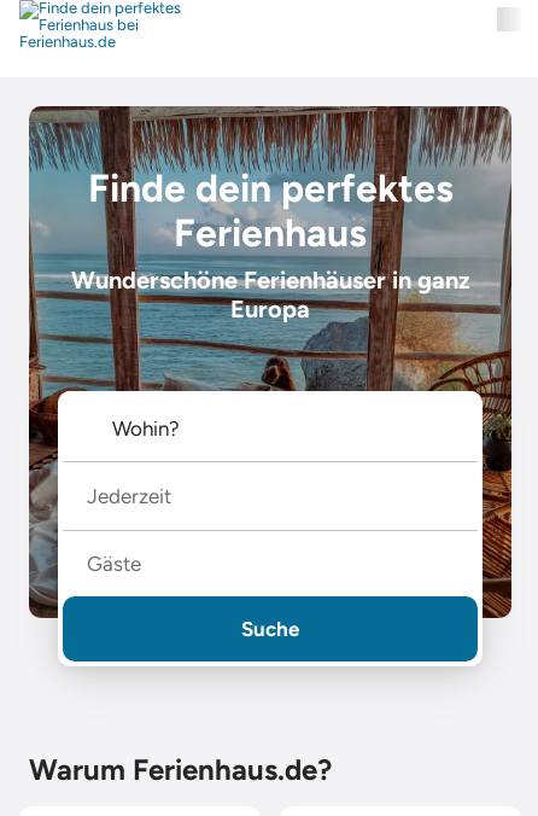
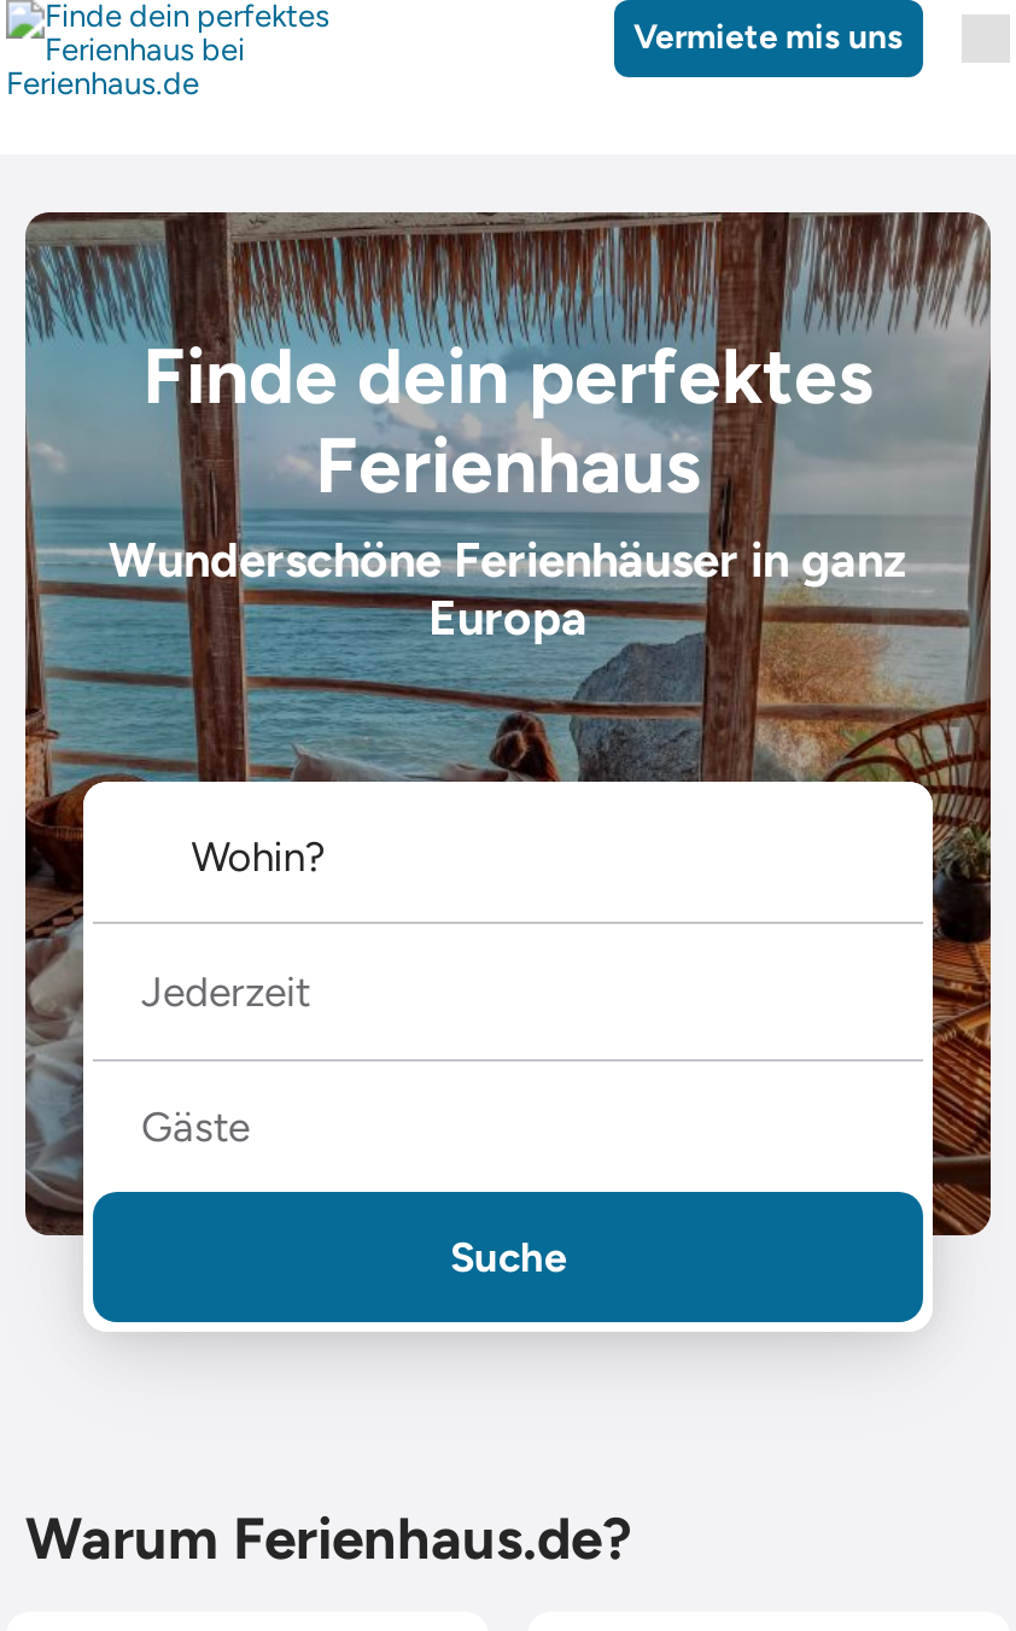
+ Vermiete mis uns
